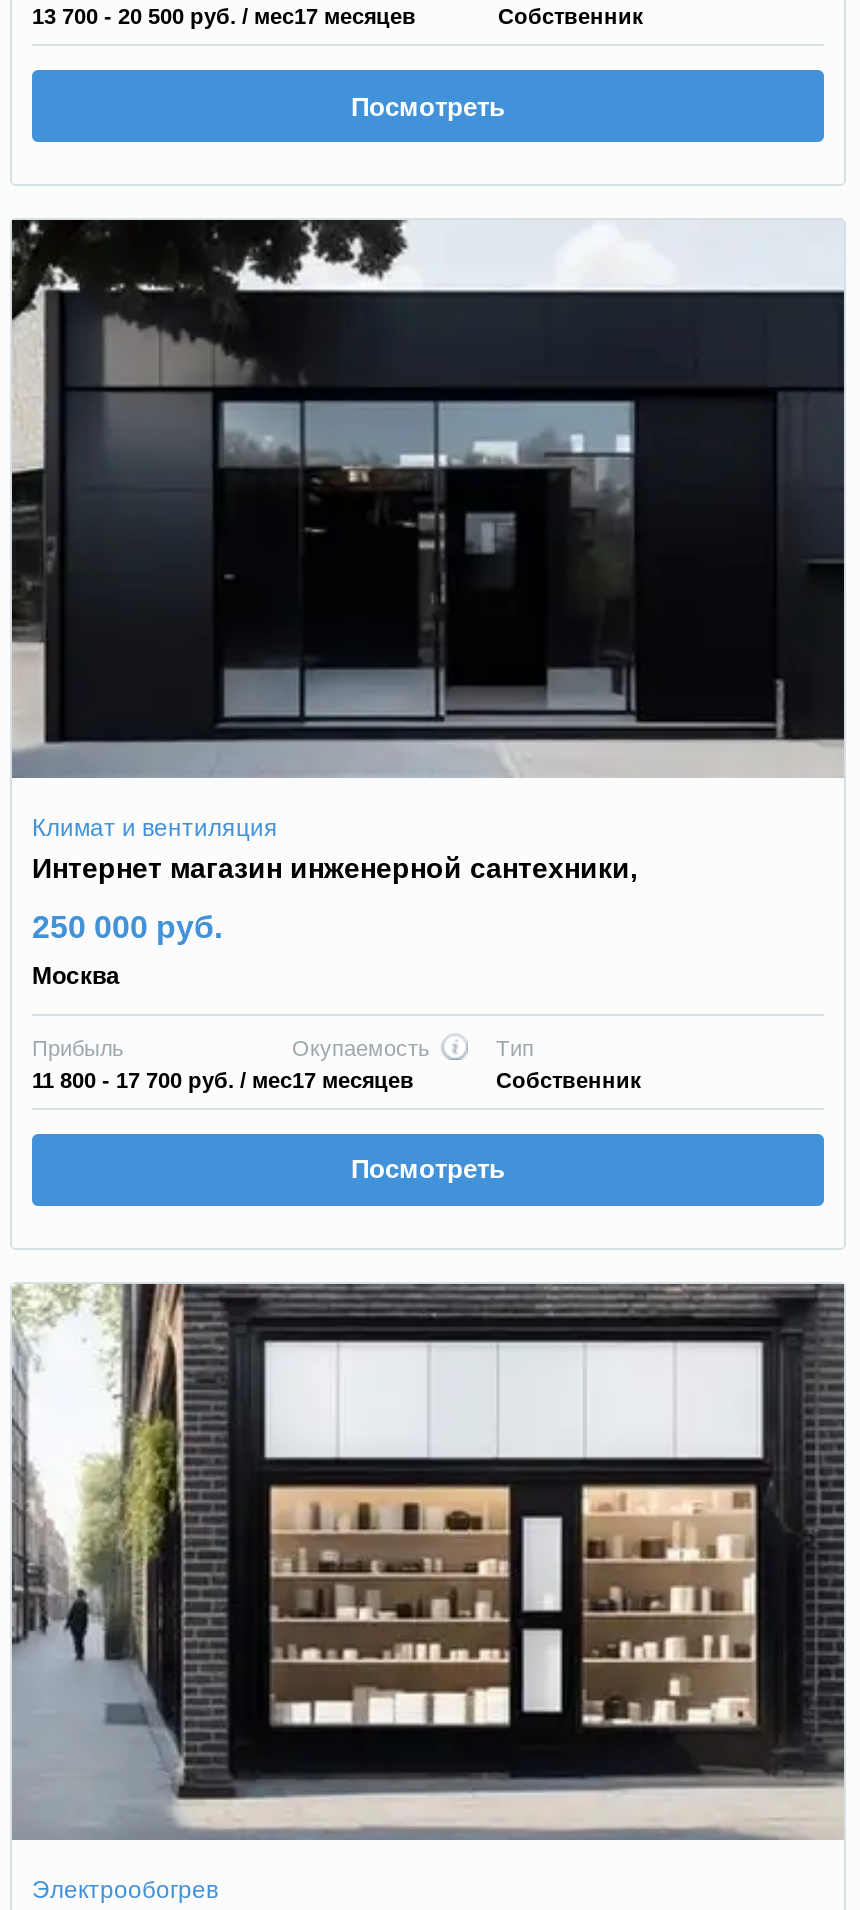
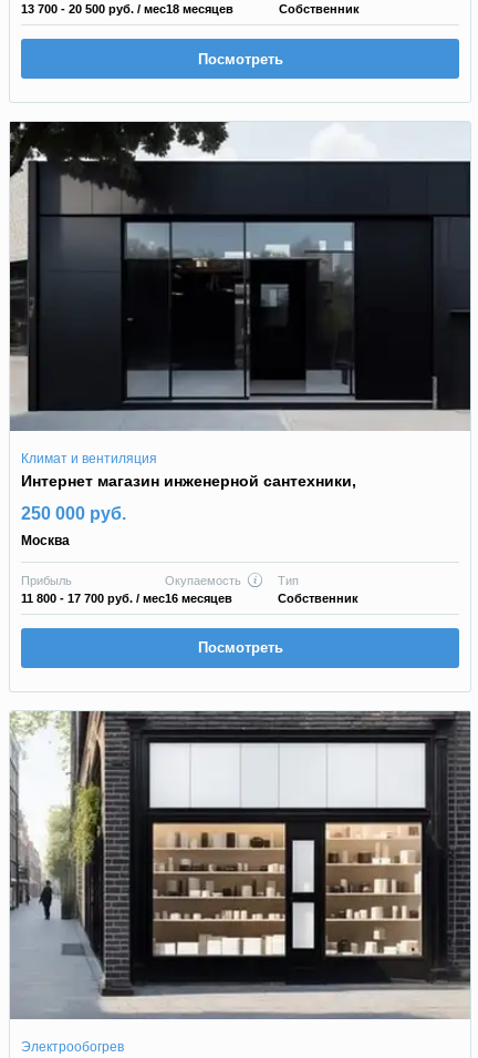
- 13 700 - 20 500 руб. / мес 17 месяцев
+ 13 700 - 20 500 руб. / мес 18 месяцев

- 11 800 - 17 700 руб. / мес 17 месяцев
+ 11 800 - 17 700 руб. / мес 16 месяцев
